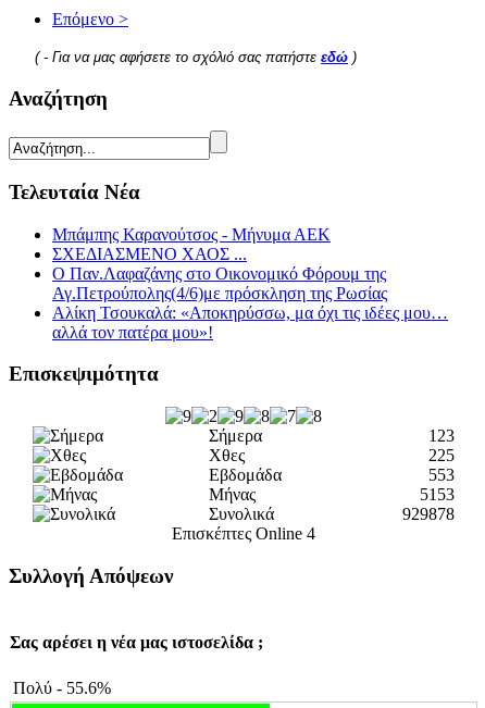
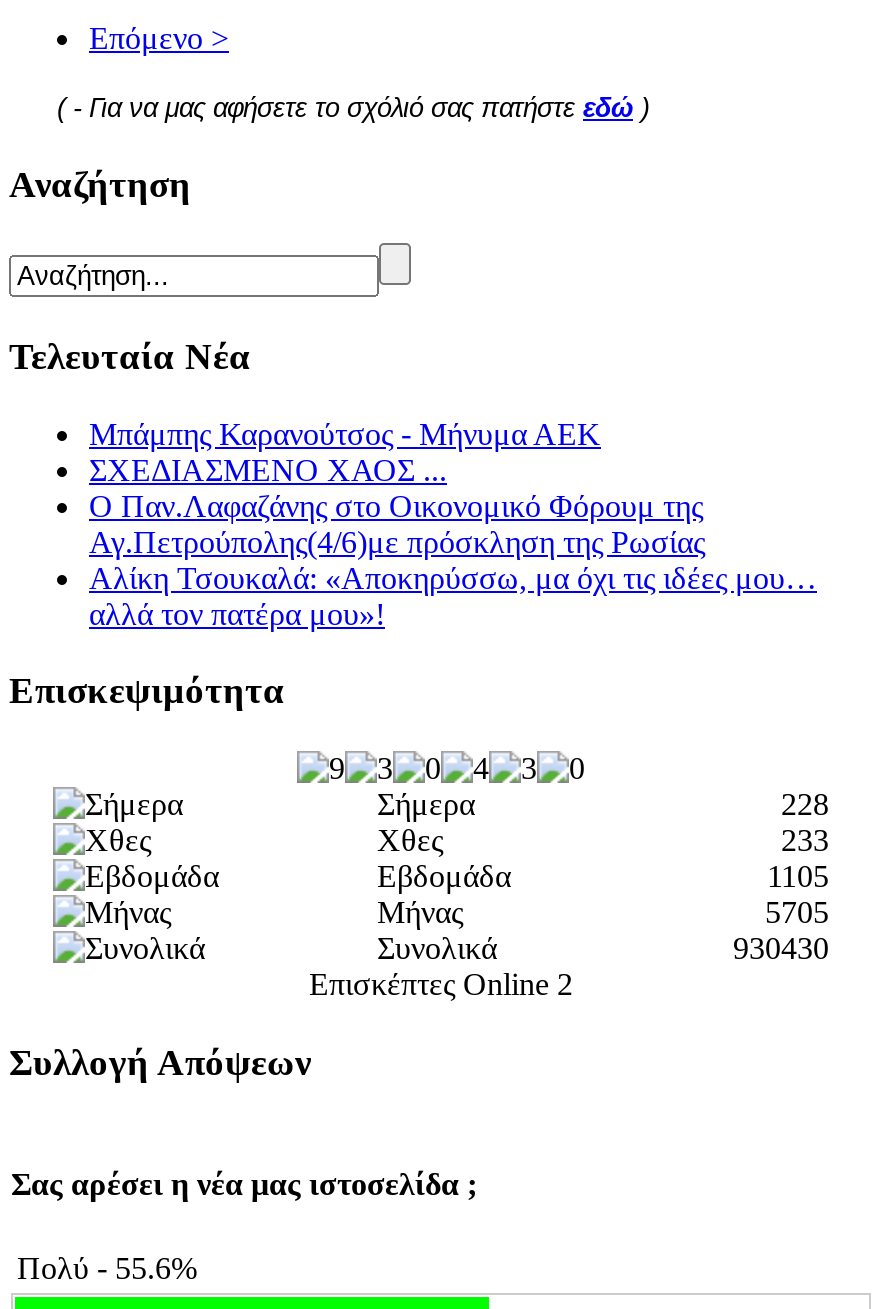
- 123
+ 228

- 225
+ 233

- 553
+ 1105

- 5153
+ 5705

- 929878
+ 930430

- Επισκέπτες Online 4
+ Επισκέπτες Online 2
